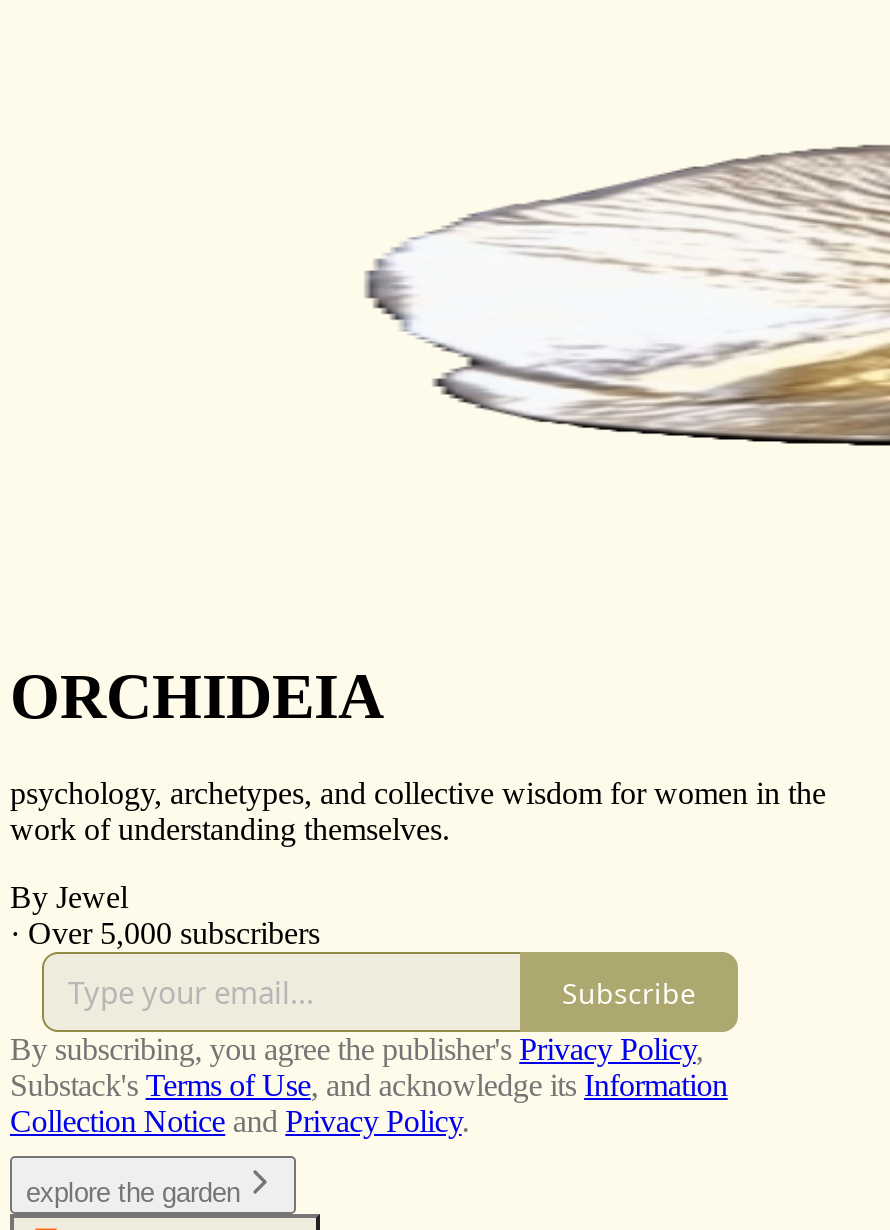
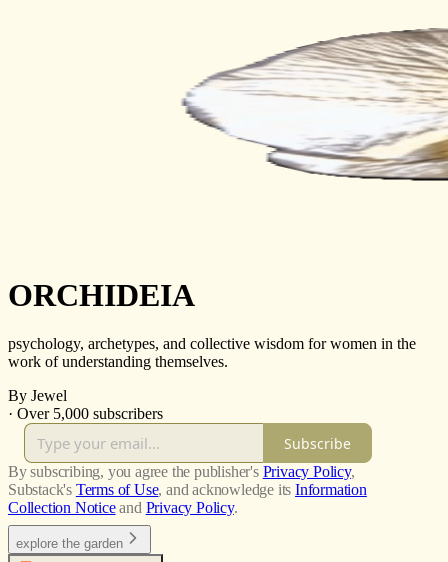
- [image]
+ [image]
